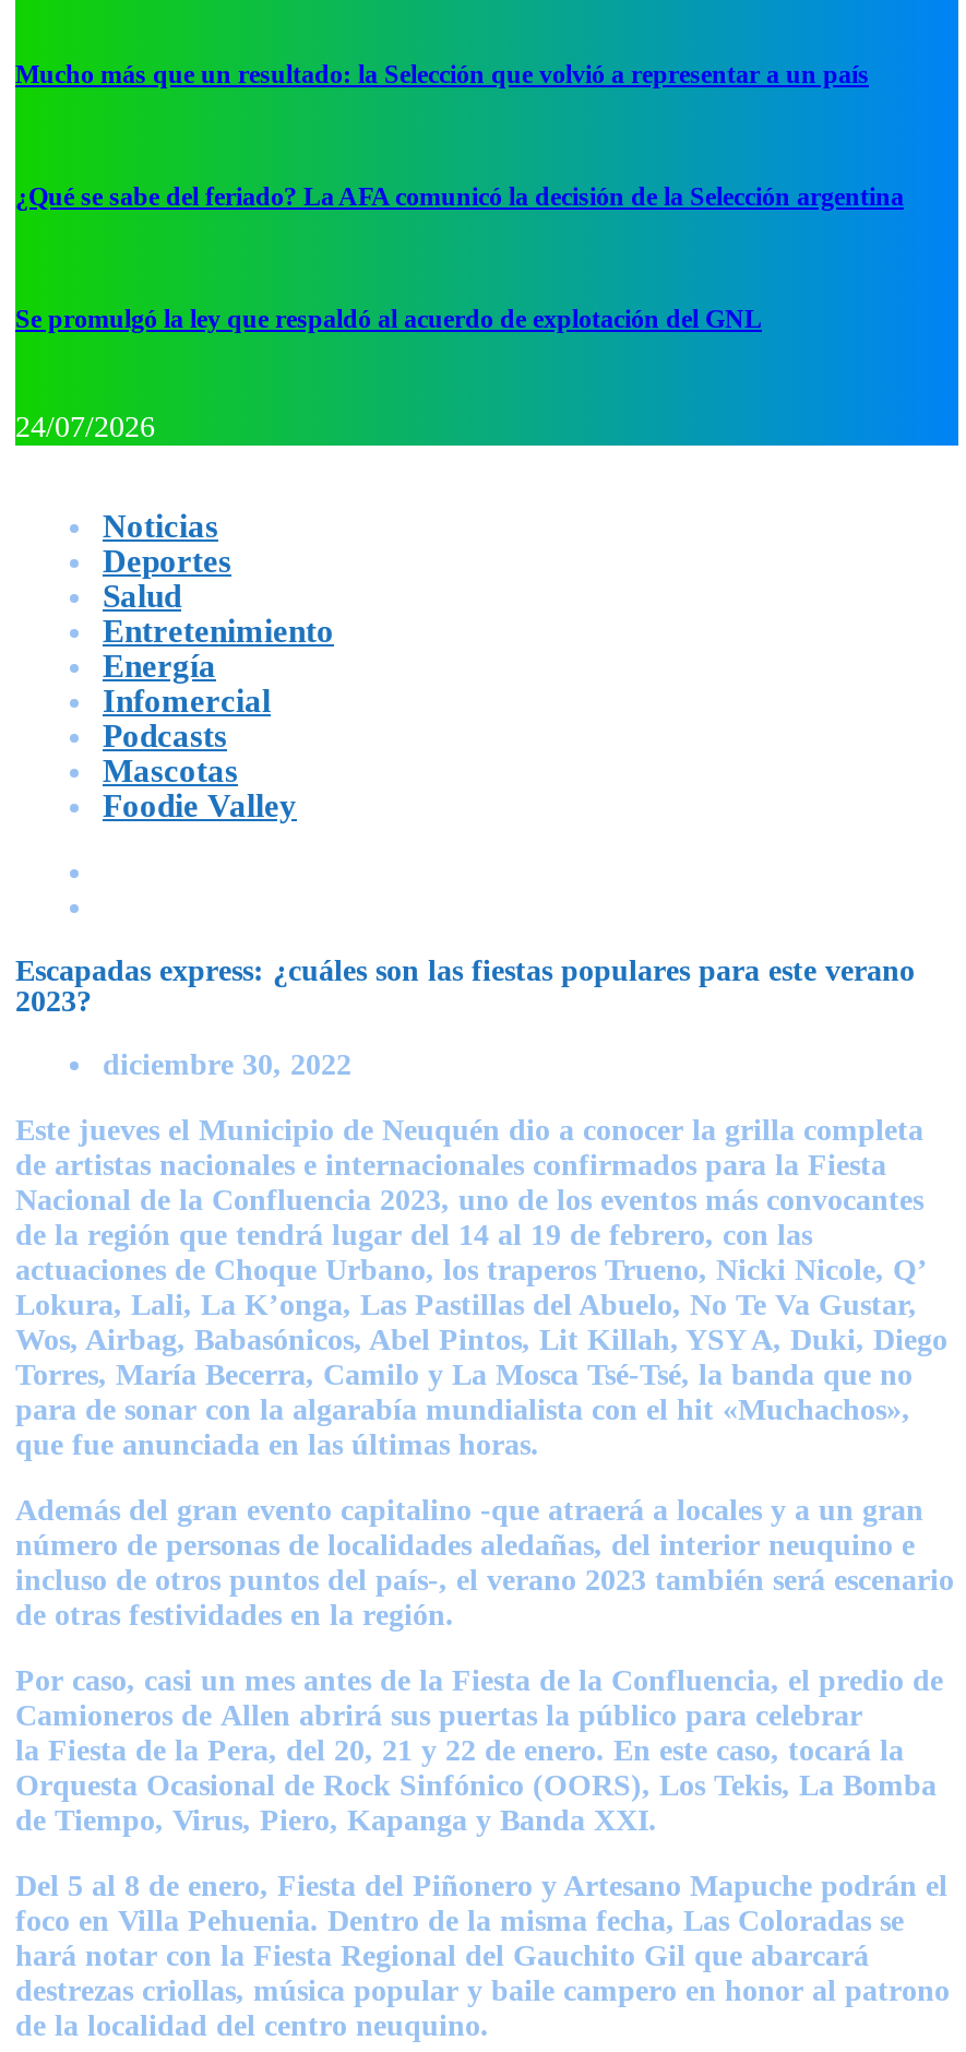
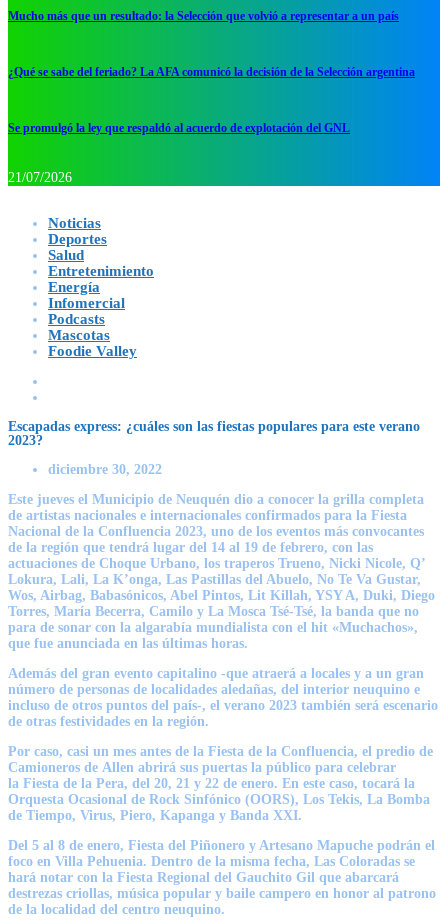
- 24/07/2026
+ 21/07/2026
